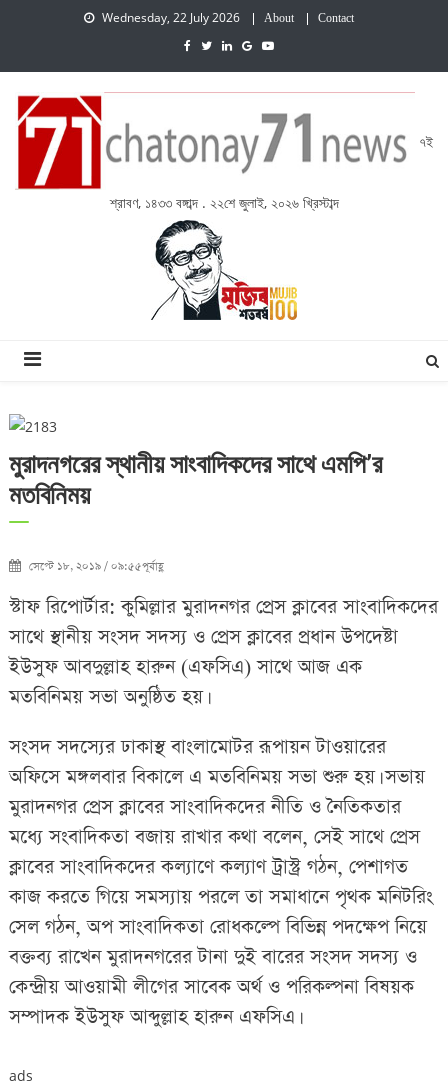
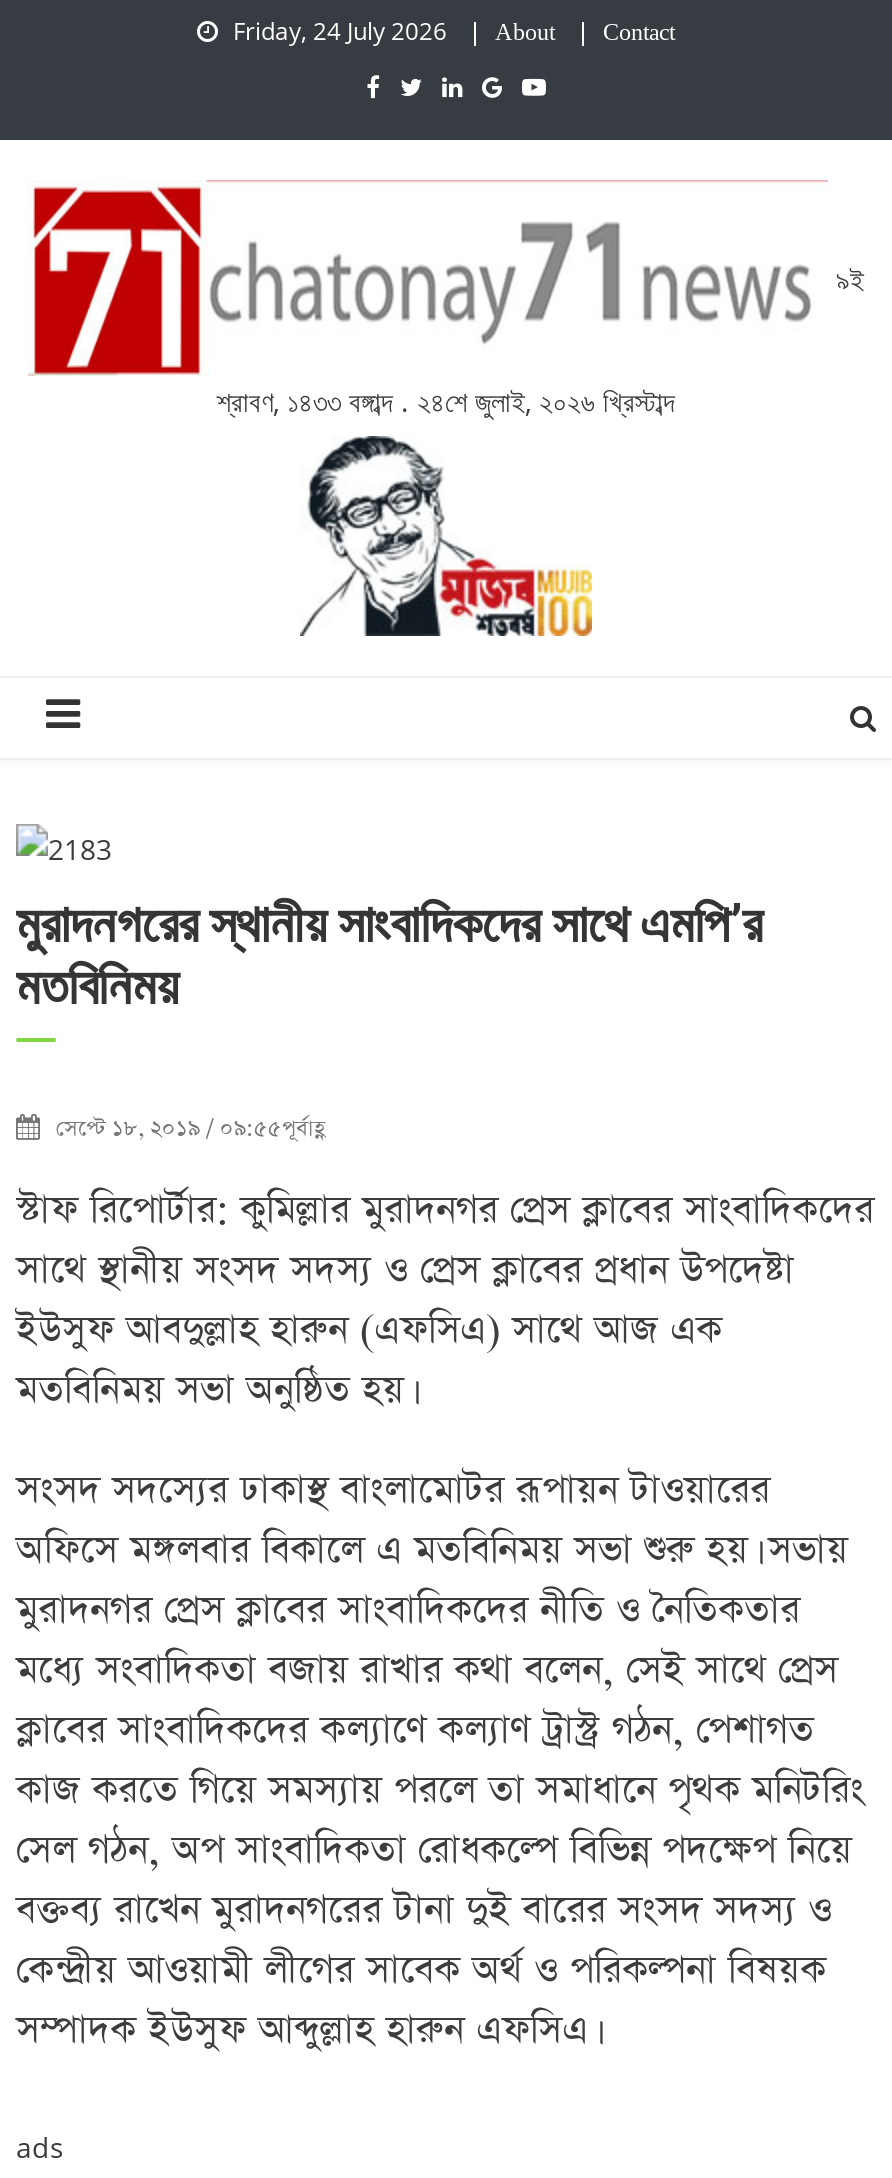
- Wednesday, 22 July 2026
+ Friday, 24 July 2026

- ৭ই
+ ৯ই

- শ্রাবণ, ১৪৩৩ বঙ্গাব্দ . ২২শে জুলাই, ২০২৬ খ্রিস্টাব্দ
+ শ্রাবণ, ১৪৩৩ বঙ্গাব্দ . ২৪শে জুলাই, ২০২৬ খ্রিস্টাব্দ
